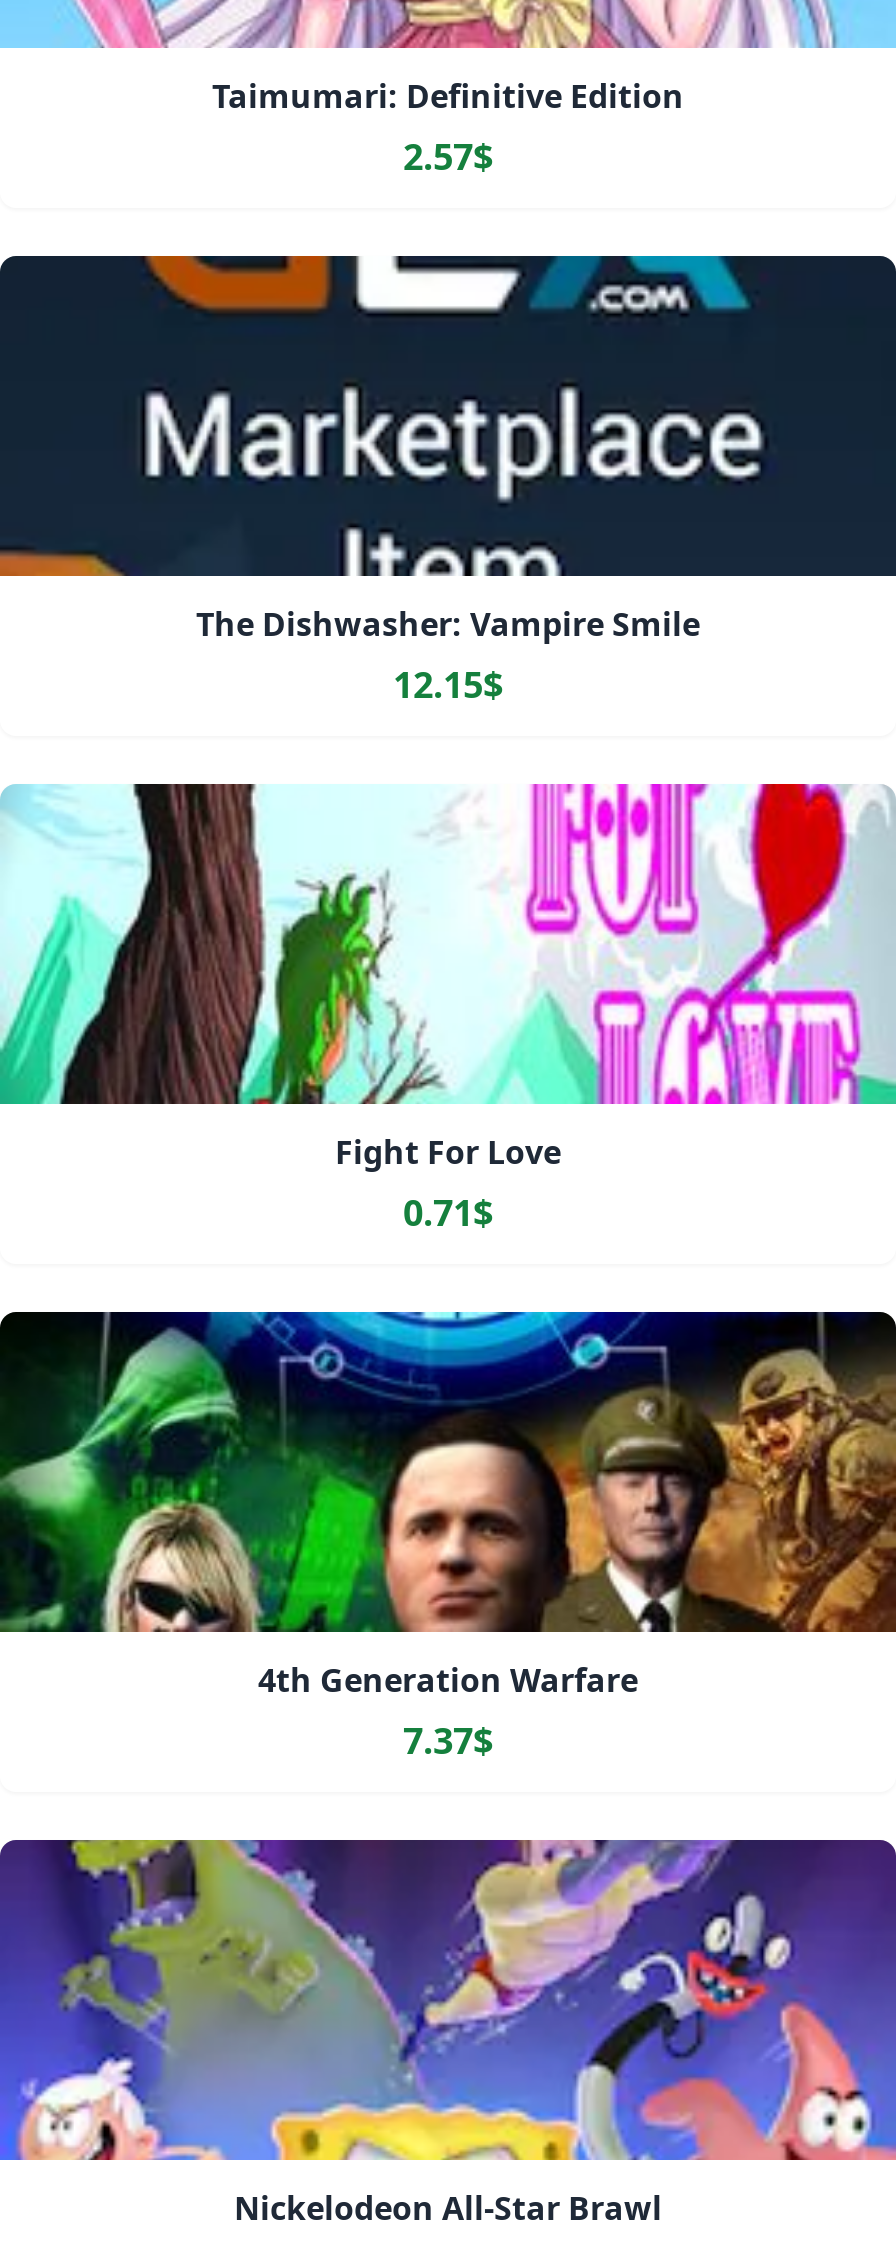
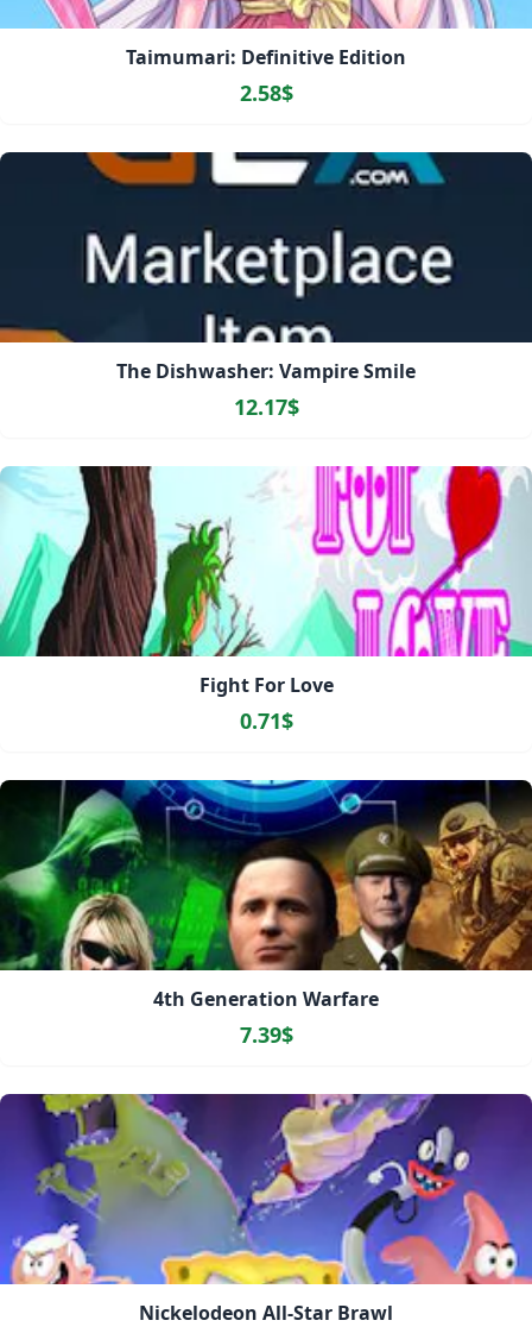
- 2.57$
+ 2.58$

- 12.15$
+ 12.17$

- 7.37$
+ 7.39$
